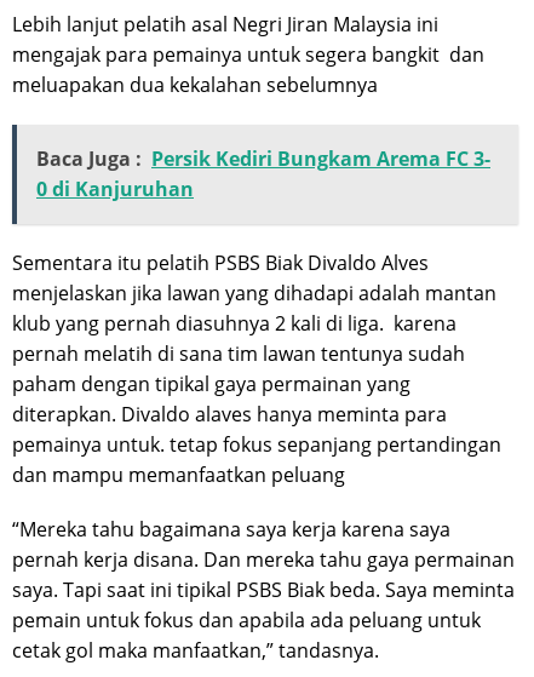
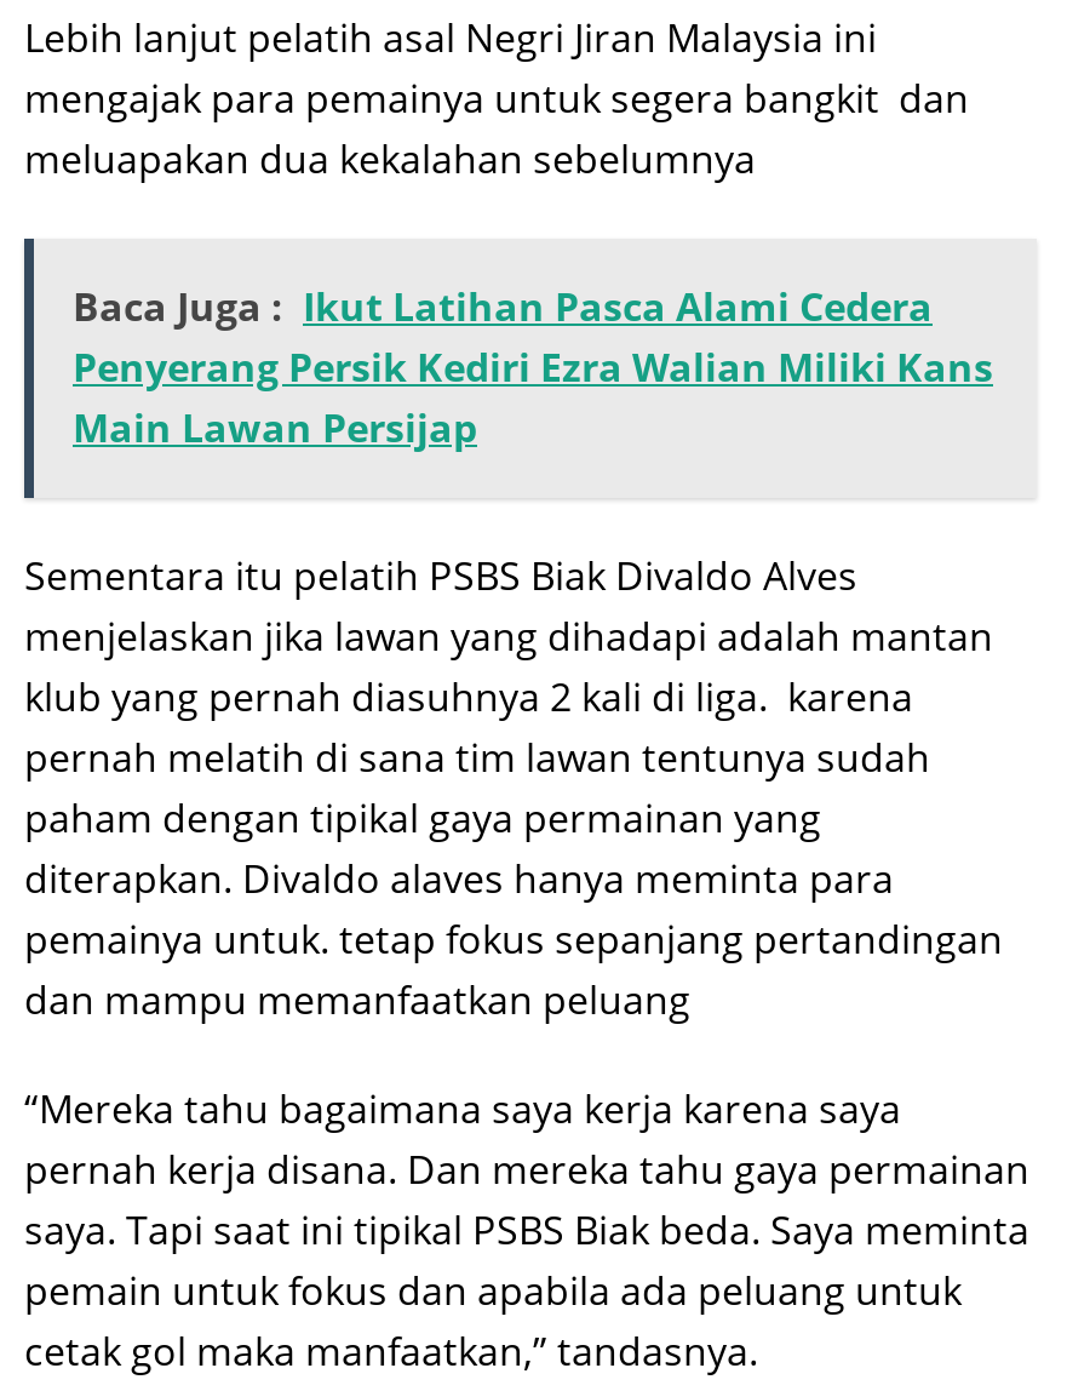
- Baca Juga : Persik Kediri Bungkam Arema FC 3-
- 0 di Kanjuruhan
+ Baca Juga : Ikut Latihan Pasca Alami Cedera
+ Penyerang Persik Kediri Ezra Walian Miliki Kans
+ Main Lawan Persijap
